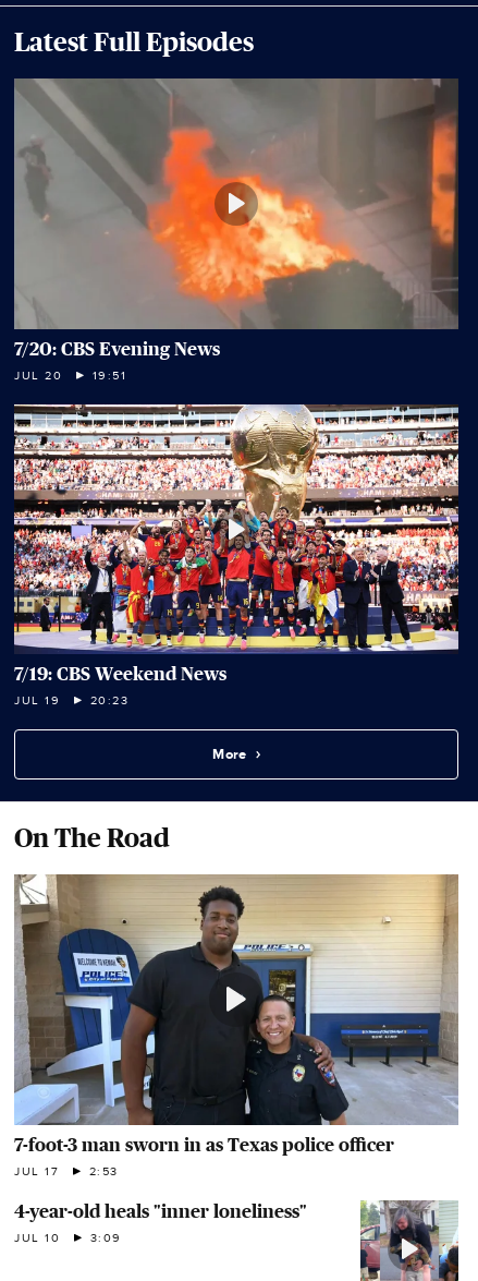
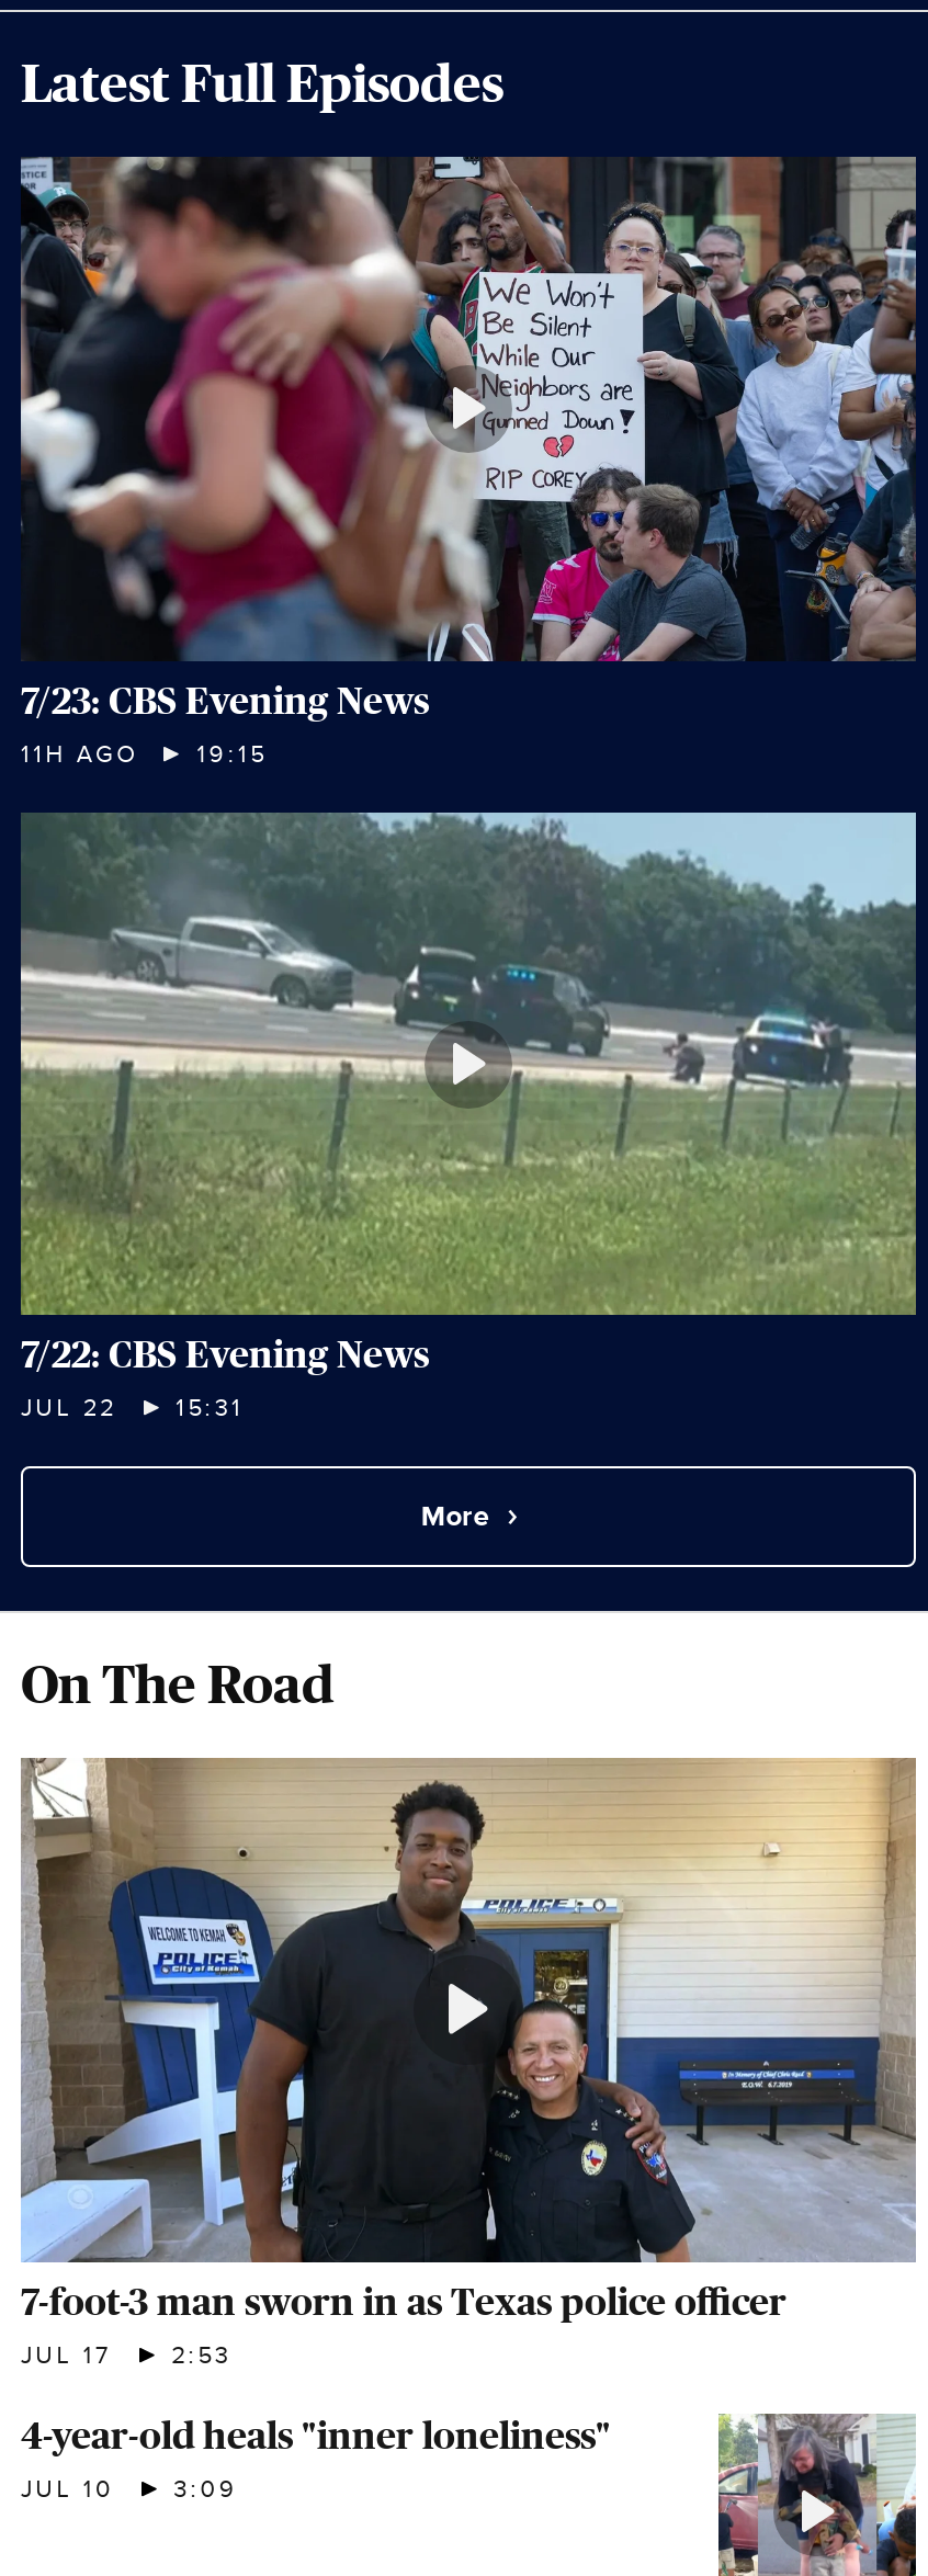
- [image]
- 7/20: CBS Evening News
- JUL 20
- 19:51
+ [image]
+ 7/23: CBS Evening News
+ 11H AGO
+ 19:15

- [image]
- 7/19: CBS Weekend News
- JUL 19
- 20:23
+ [image]
+ 7/22: CBS Evening News
+ JUL 22
+ 15:31
